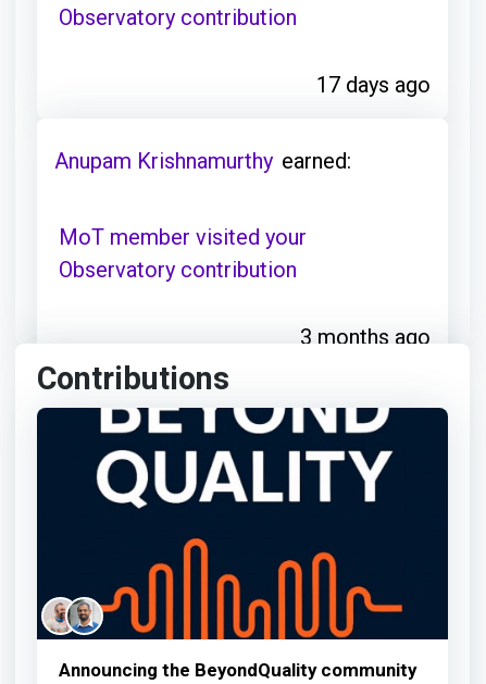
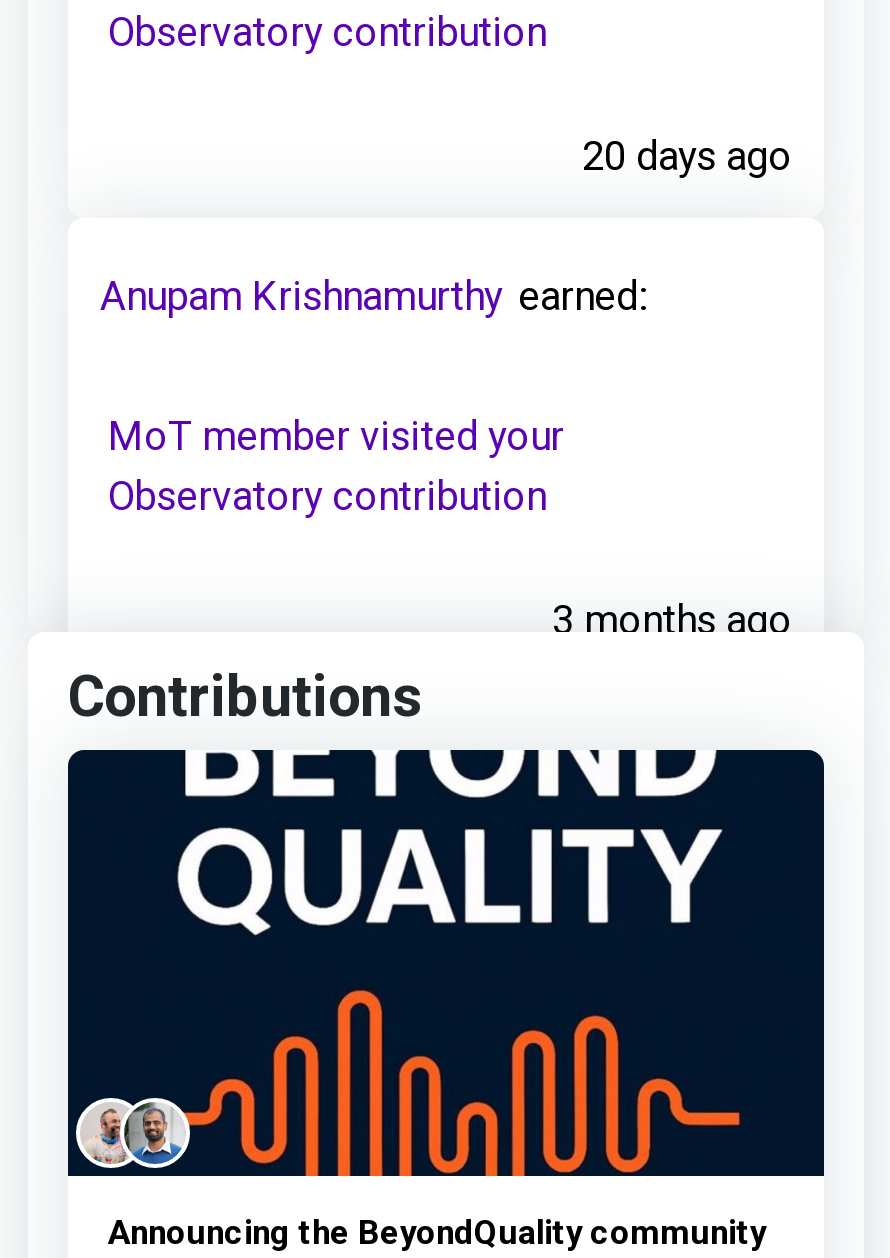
- 17 days ago
+ 20 days ago
